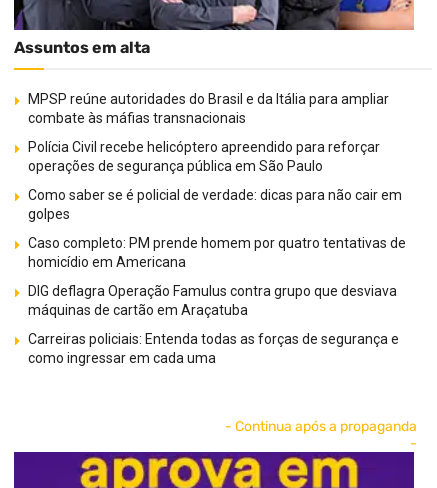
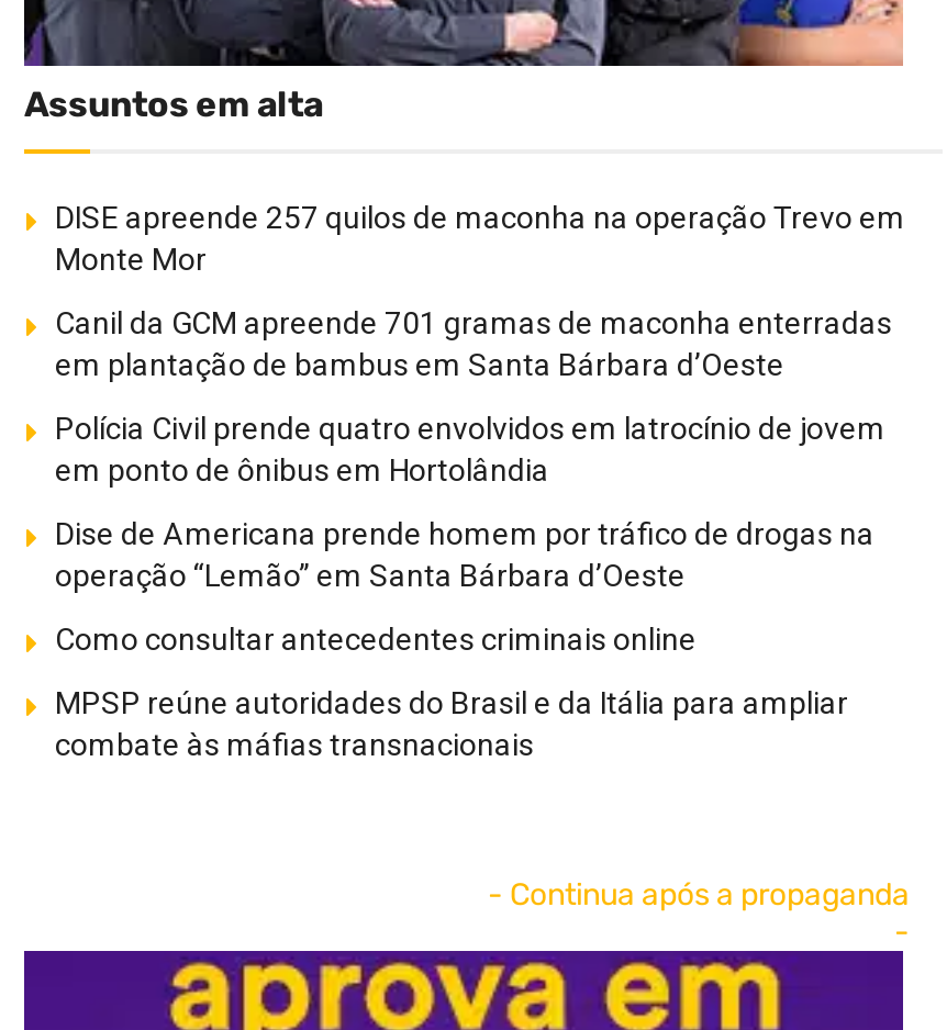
+ DISE apreende 257 quilos de maconha na operação Trevo em
+ Monte Mor
+ Canil da GCM apreende 701 gramas de maconha enterradas
+ em plantação de bambus em Santa Bárbara d’Oeste
+ Polícia Civil prende quatro envolvidos em latrocínio de jovem
+ em ponto de ônibus em Hortolândia
+ Dise de Americana prende homem por tráfico de drogas na
+ operação “Lemão” em Santa Bárbara d’Oeste
+ Como consultar antecedentes criminais online

moved down: MPSP reúne autoridades do Brasil e da Itália para ampliar | combate às máfias transnacionais

- Polícia Civil recebe helicóptero apreendido para reforçar
- operações de segurança pública em São Paulo
- Como saber se é policial de verdade: dicas para não cair em
- golpes
- Caso completo: PM prende homem por quatro tentativas de
- homicídio em Americana
- DIG deflagra Operação Famulus contra grupo que desviava
- máquinas de cartão em Araçatuba
- Carreiras policiais: Entenda todas as forças de segurança e
- como ingressar em cada uma
